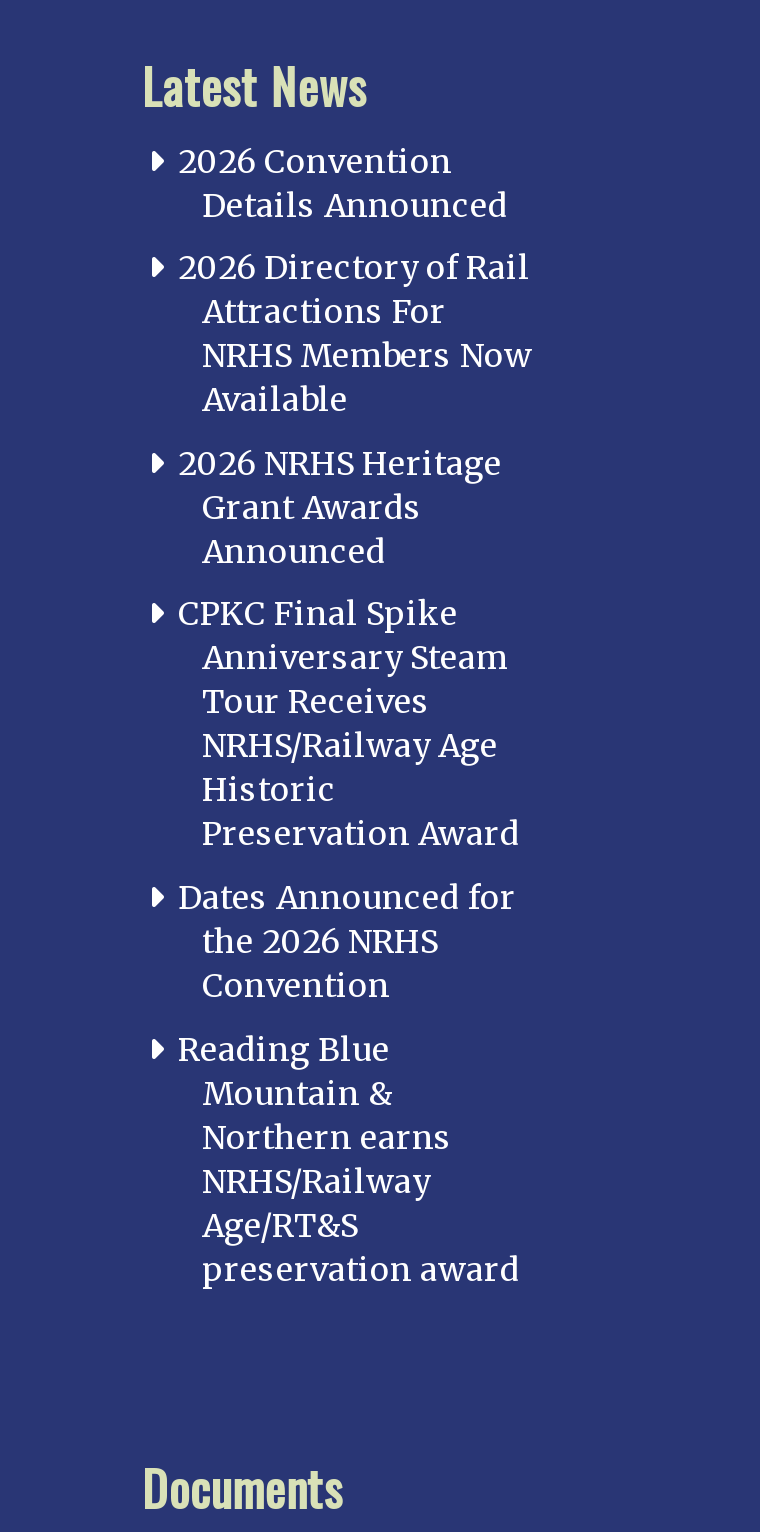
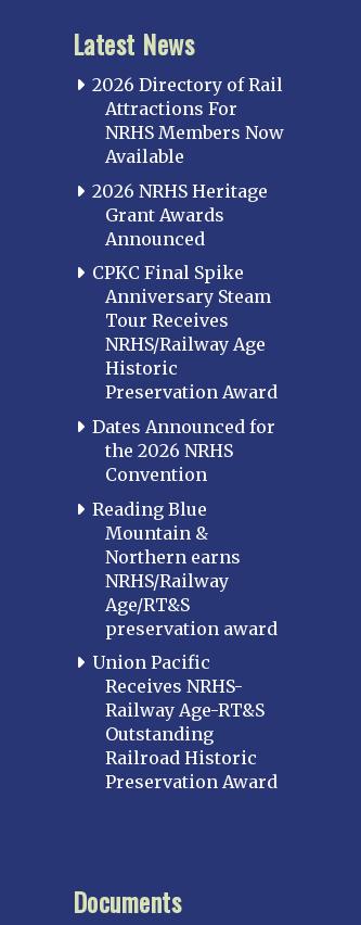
- 2026 Convention
- Details Announced

moved up: 2026 Directory of Rail | Attractions For | NRHS Members Now | ... | Age/RT&S | preservation award

+ Union Pacific
+ Receives NRHS-
+ Railway Age-RT&S
+ Outstanding
+ Railroad Historic
+ Preservation Award
